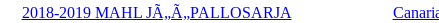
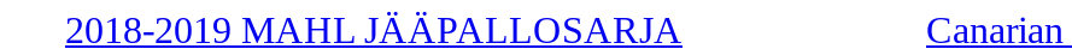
- 2018-2019 MAHL JÃ„Ã„PALLOSARJA
+ 2018-2019 MAHL JÄÄPALLOSARJA
